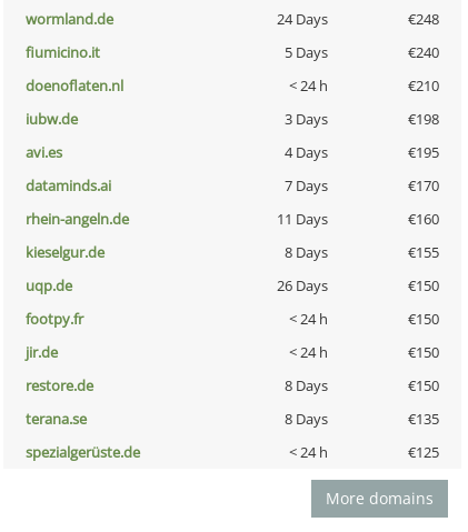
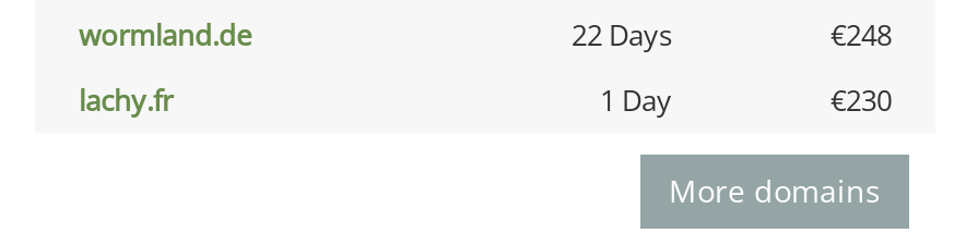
- 24 Days
+ 22 Days

- fiumicino.it
- 5 Days
- €240
- doenoflaten.nl
- < 24 h
- €210
- iubw.de
- 3 Days
- €198
- avi.es
- 4 Days
- €195
- dataminds.ai
- 7 Days
- €170
- rhein-angeln.de
- 11 Days
- €160
- kieselgur.de
- 8 Days
- €155
- uqp.de
- 26 Days
- €150
- footpy.fr
- < 24 h
- €150
- jir.de
- < 24 h
- €150
- restore.de
- 8 Days
- €150
- terana.se
- 8 Days
- €135
- spezialgerüste.de
- < 24 h
- €125
+ lachy.fr
+ 1 Day
+ €230
